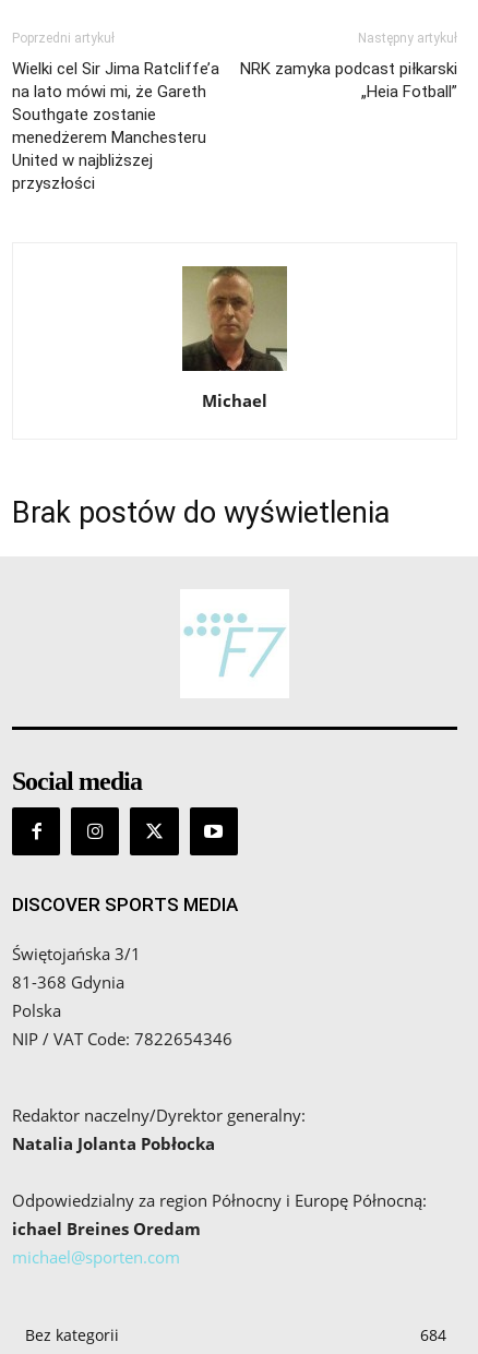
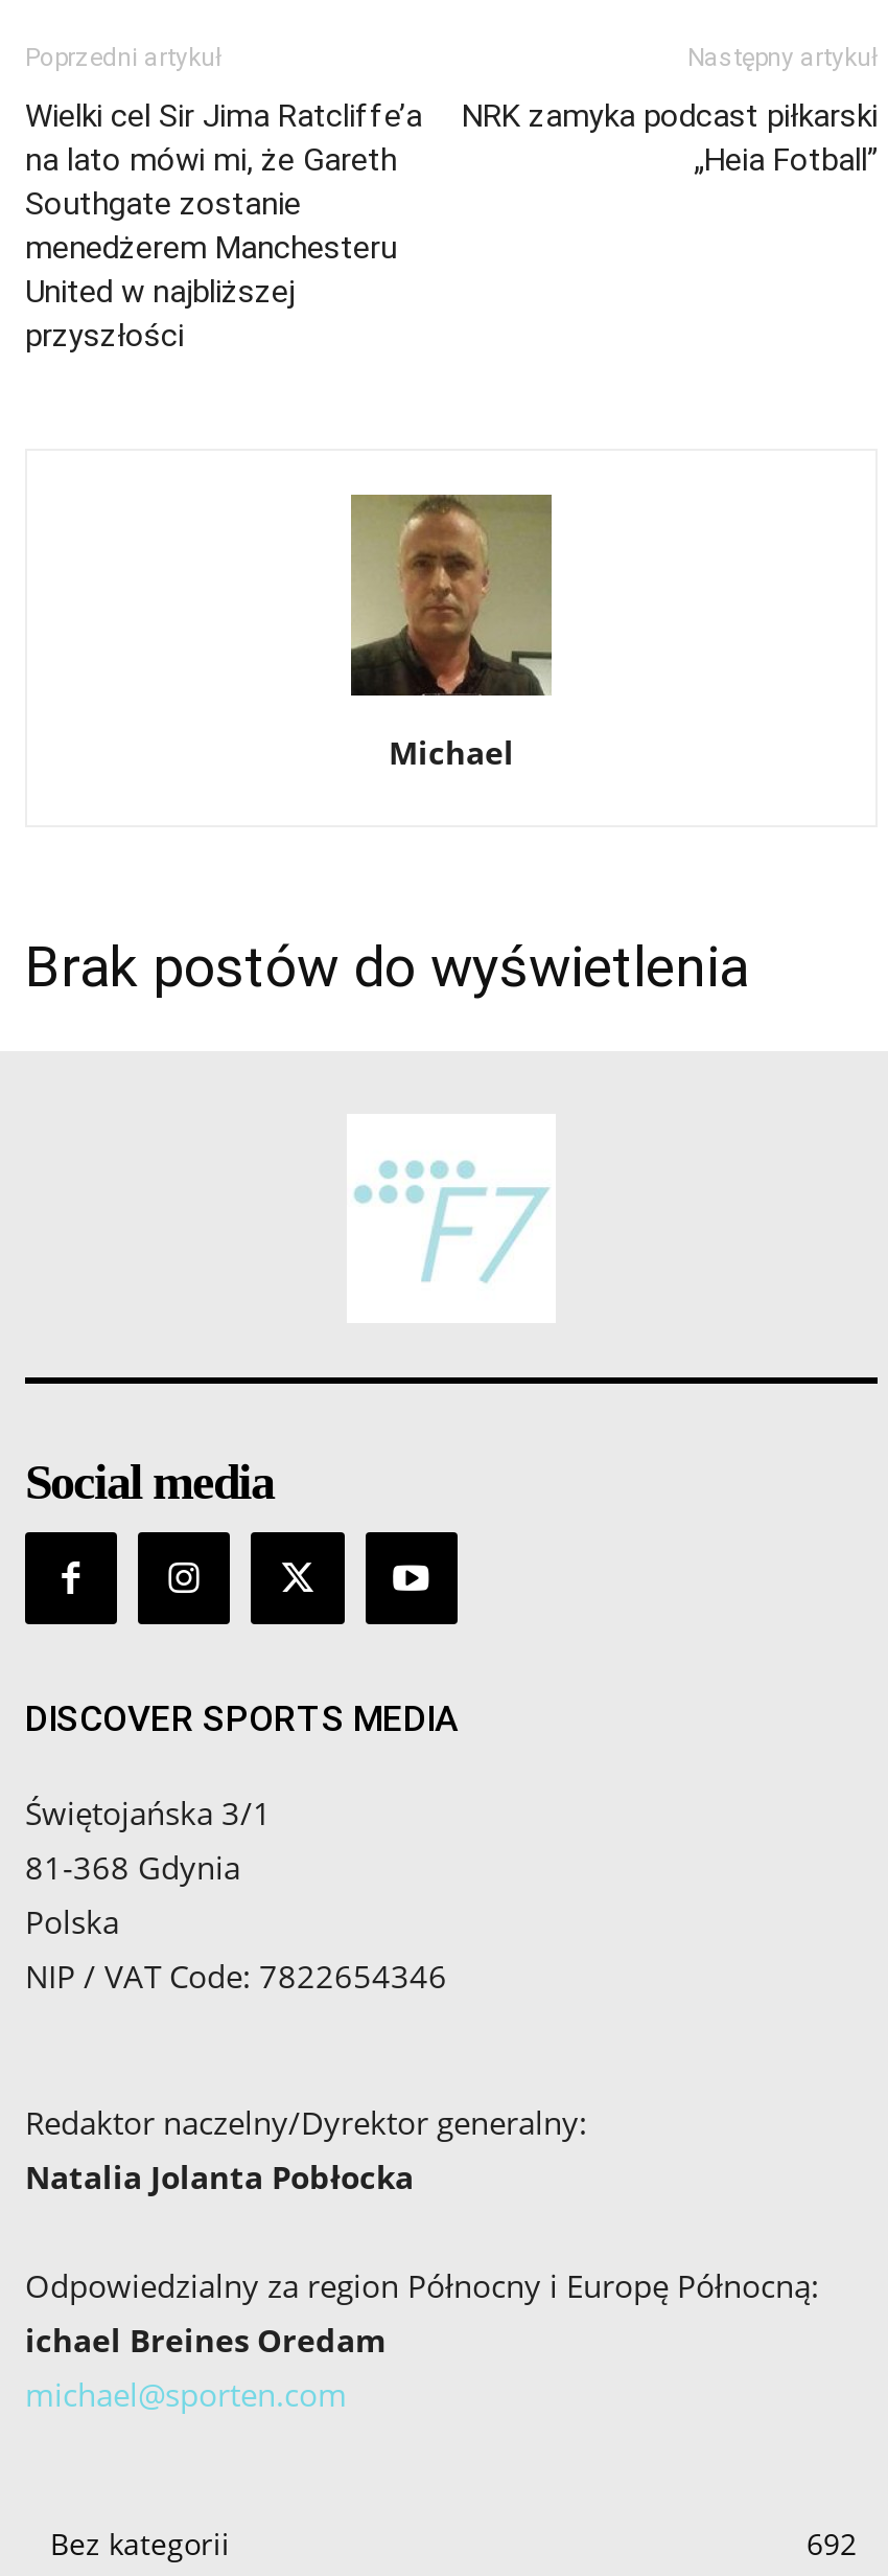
- 684
+ 692
